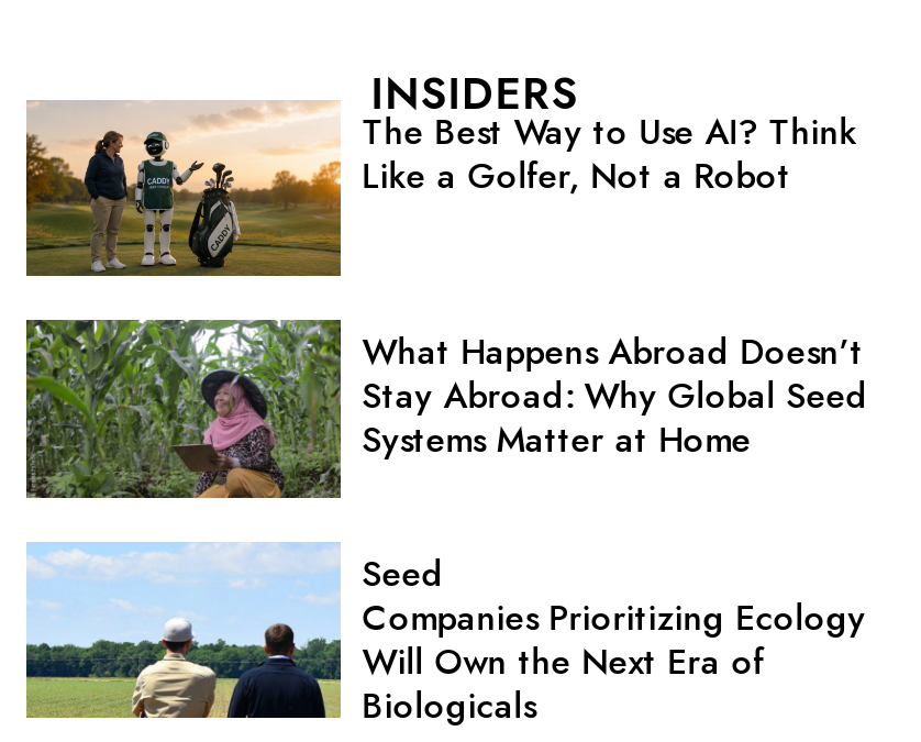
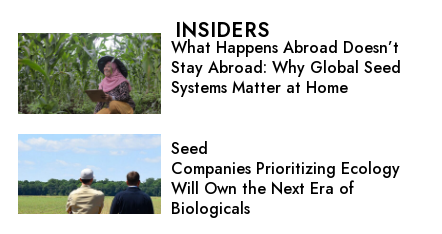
- [image]
- The Best Way to Use AI? Think
- Like a Golfer, Not a Robot
